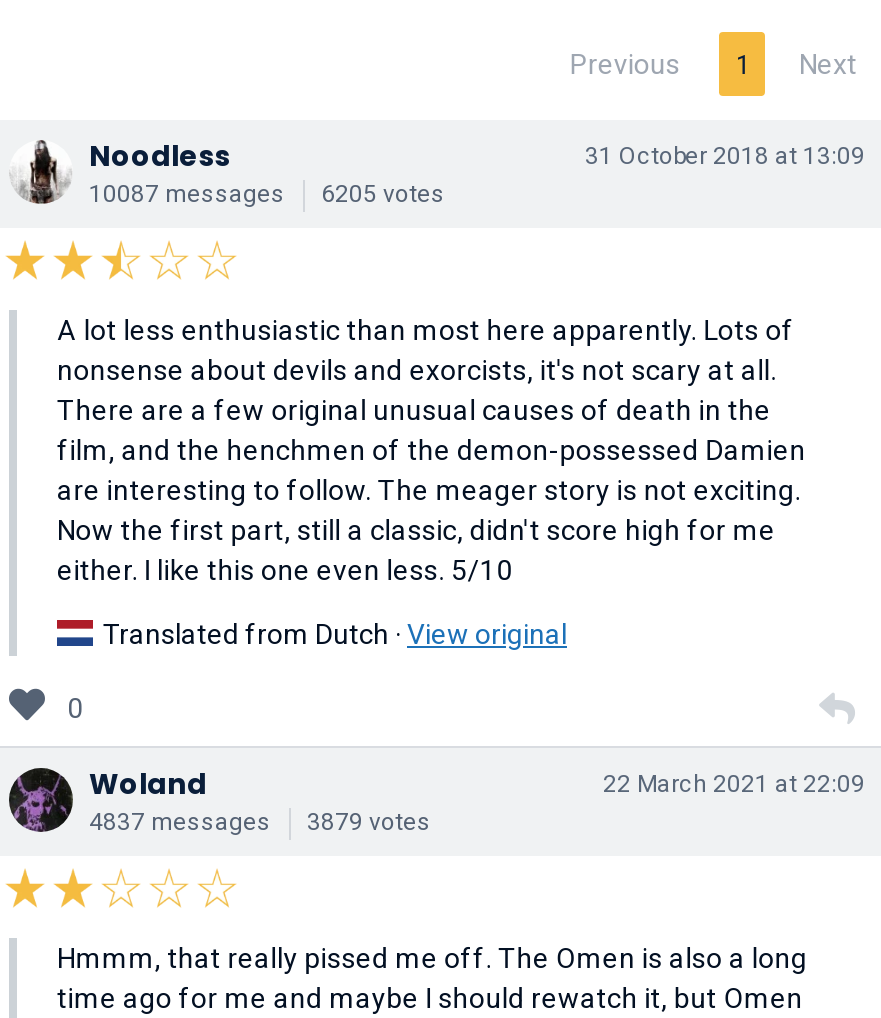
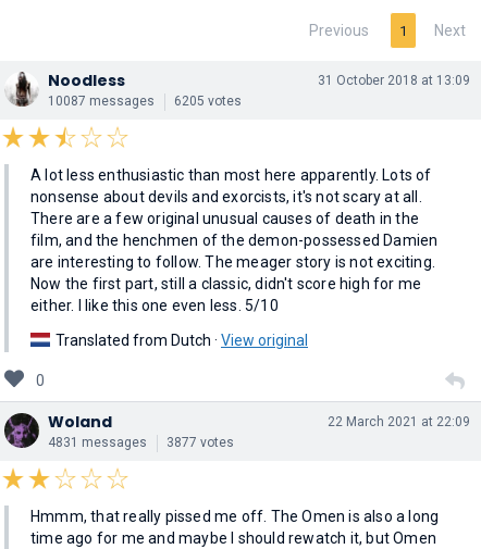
- 4837 messages
+ 4831 messages

- 3879 votes
+ 3877 votes
